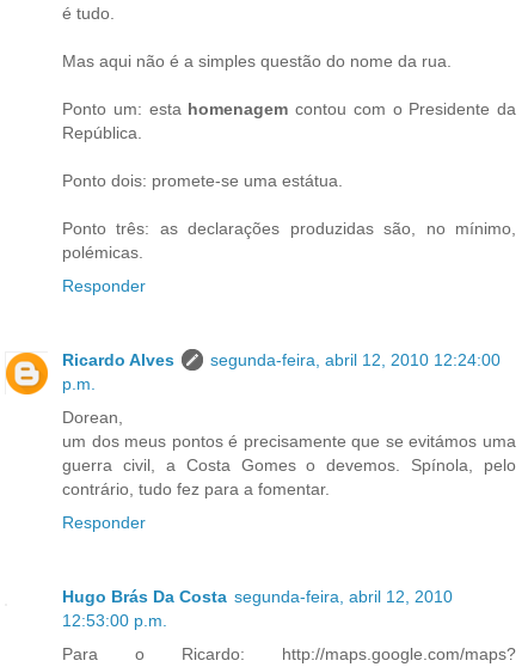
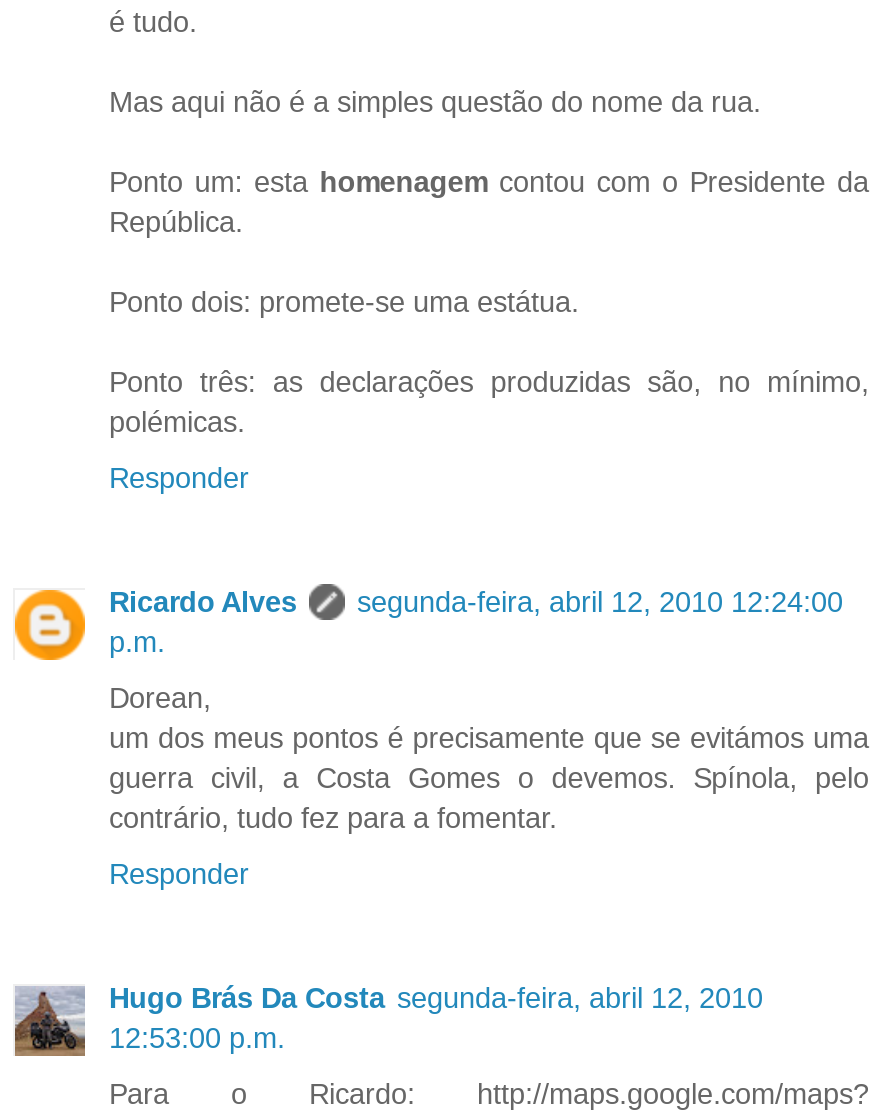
+ [image]
